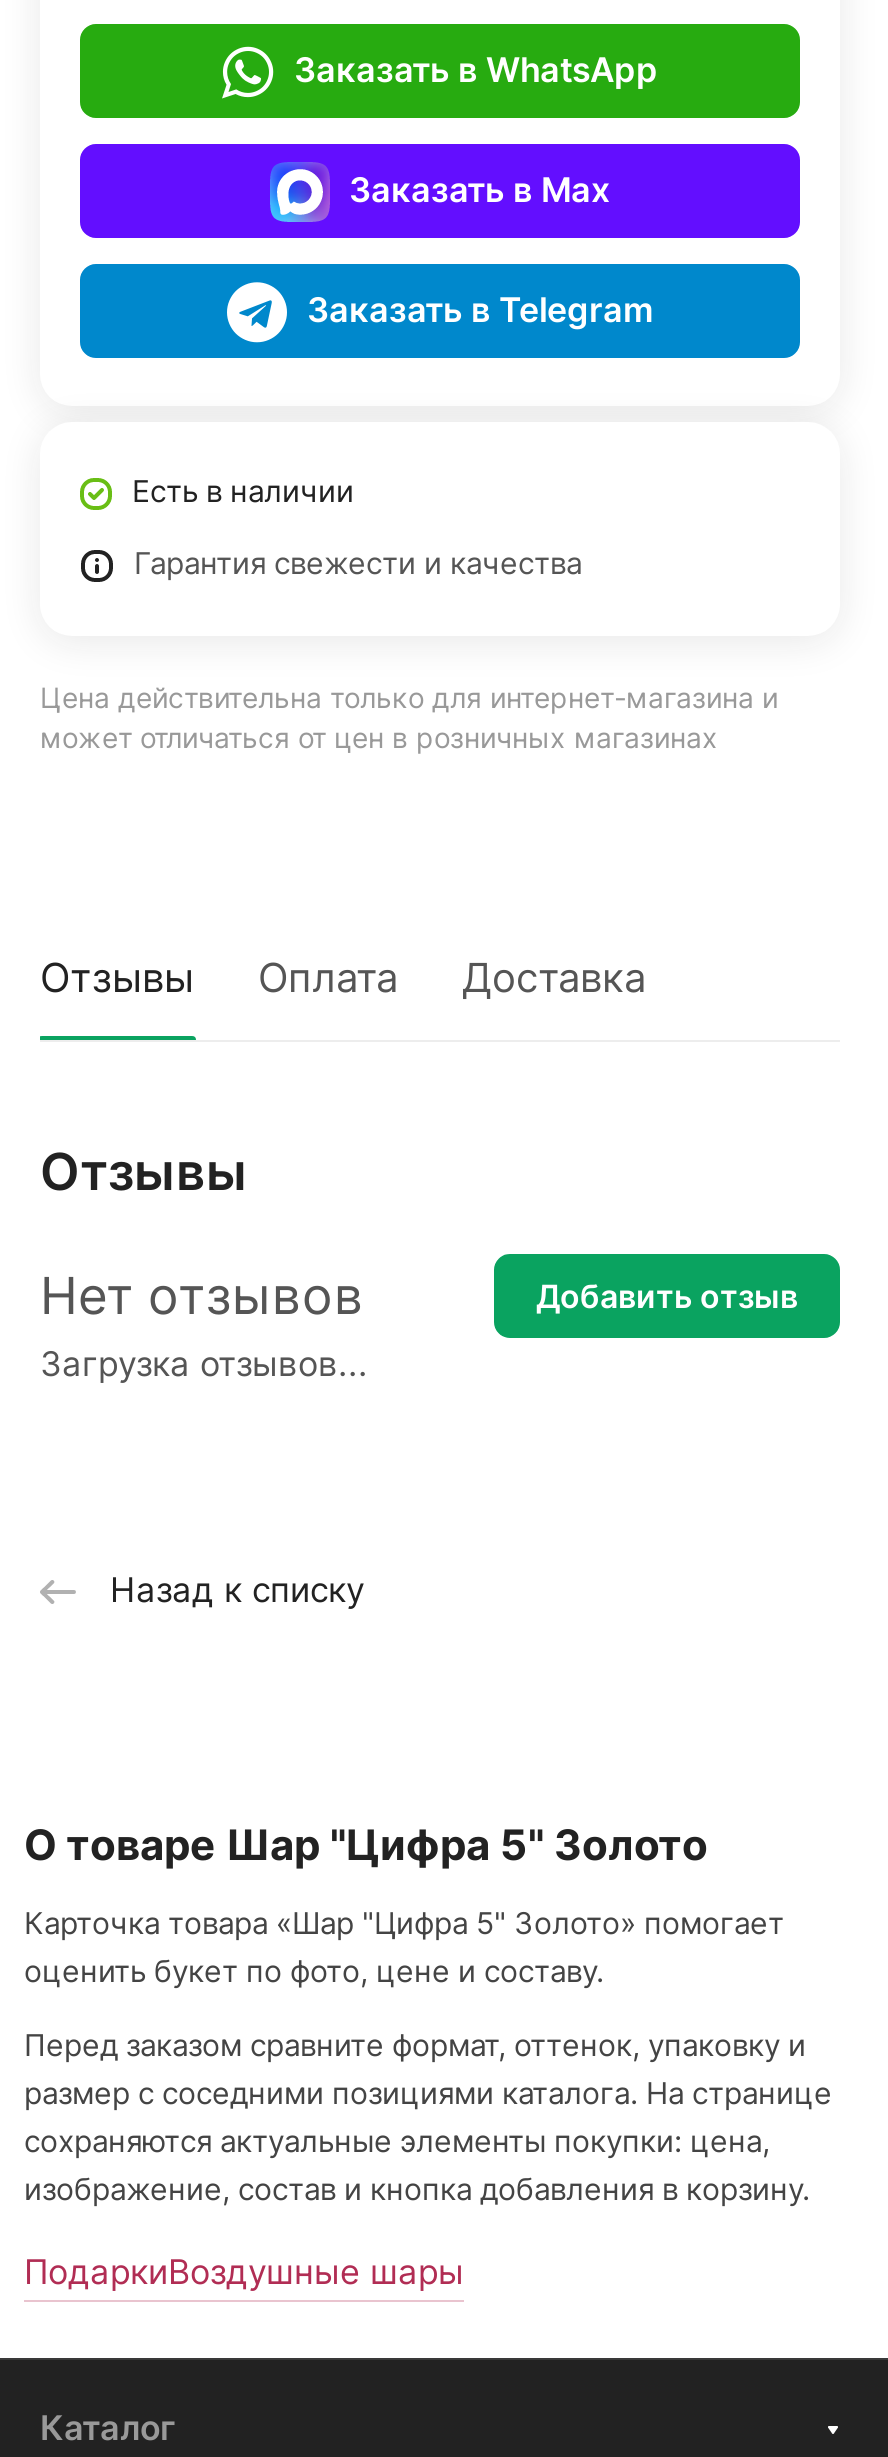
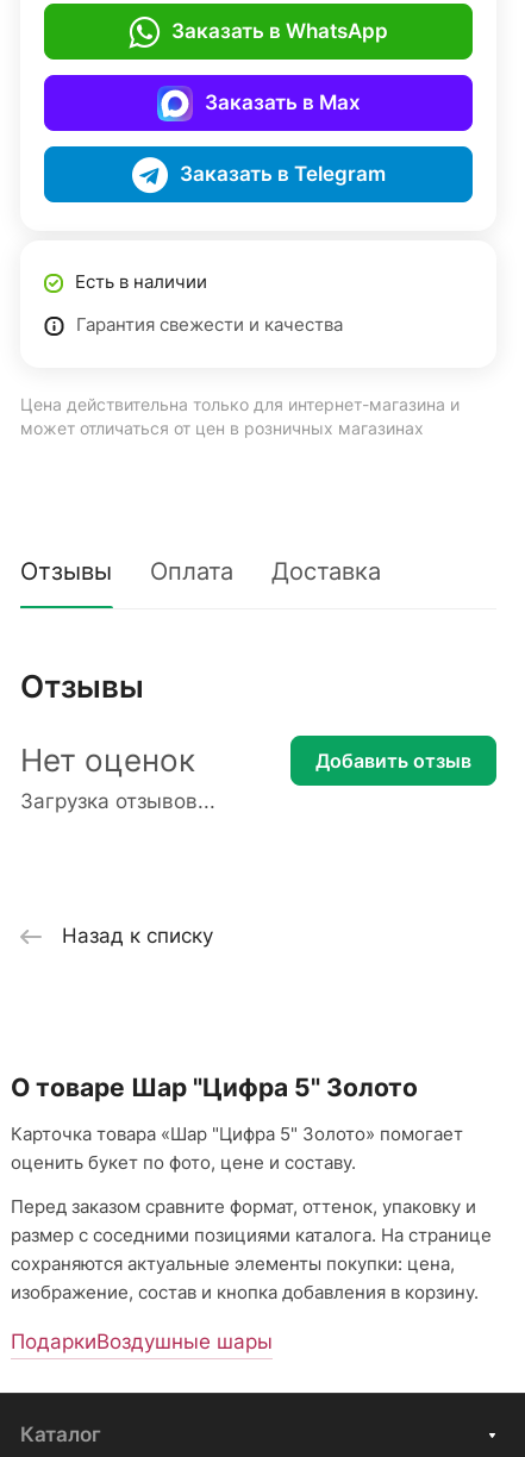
- Нет отзывов
+ Нет оценок
